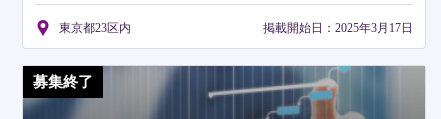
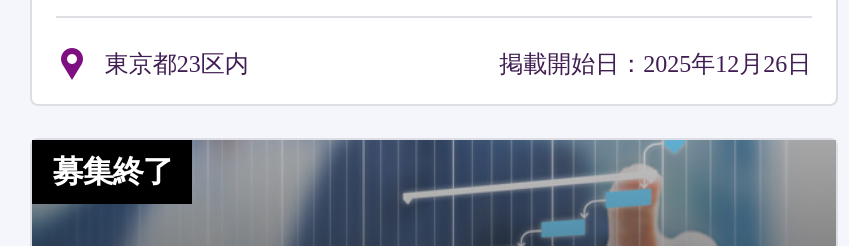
- 掲載開始日：2025年3月17日
+ 掲載開始日：2025年12月26日
